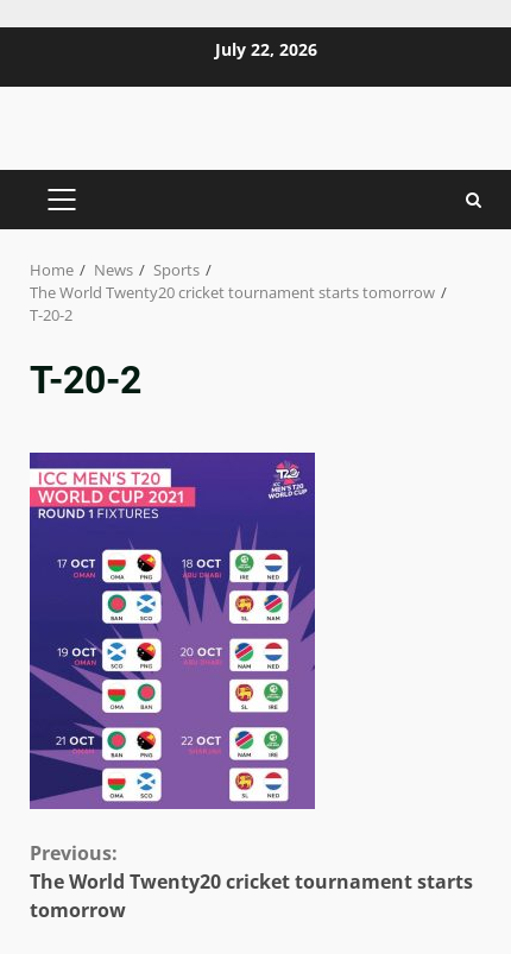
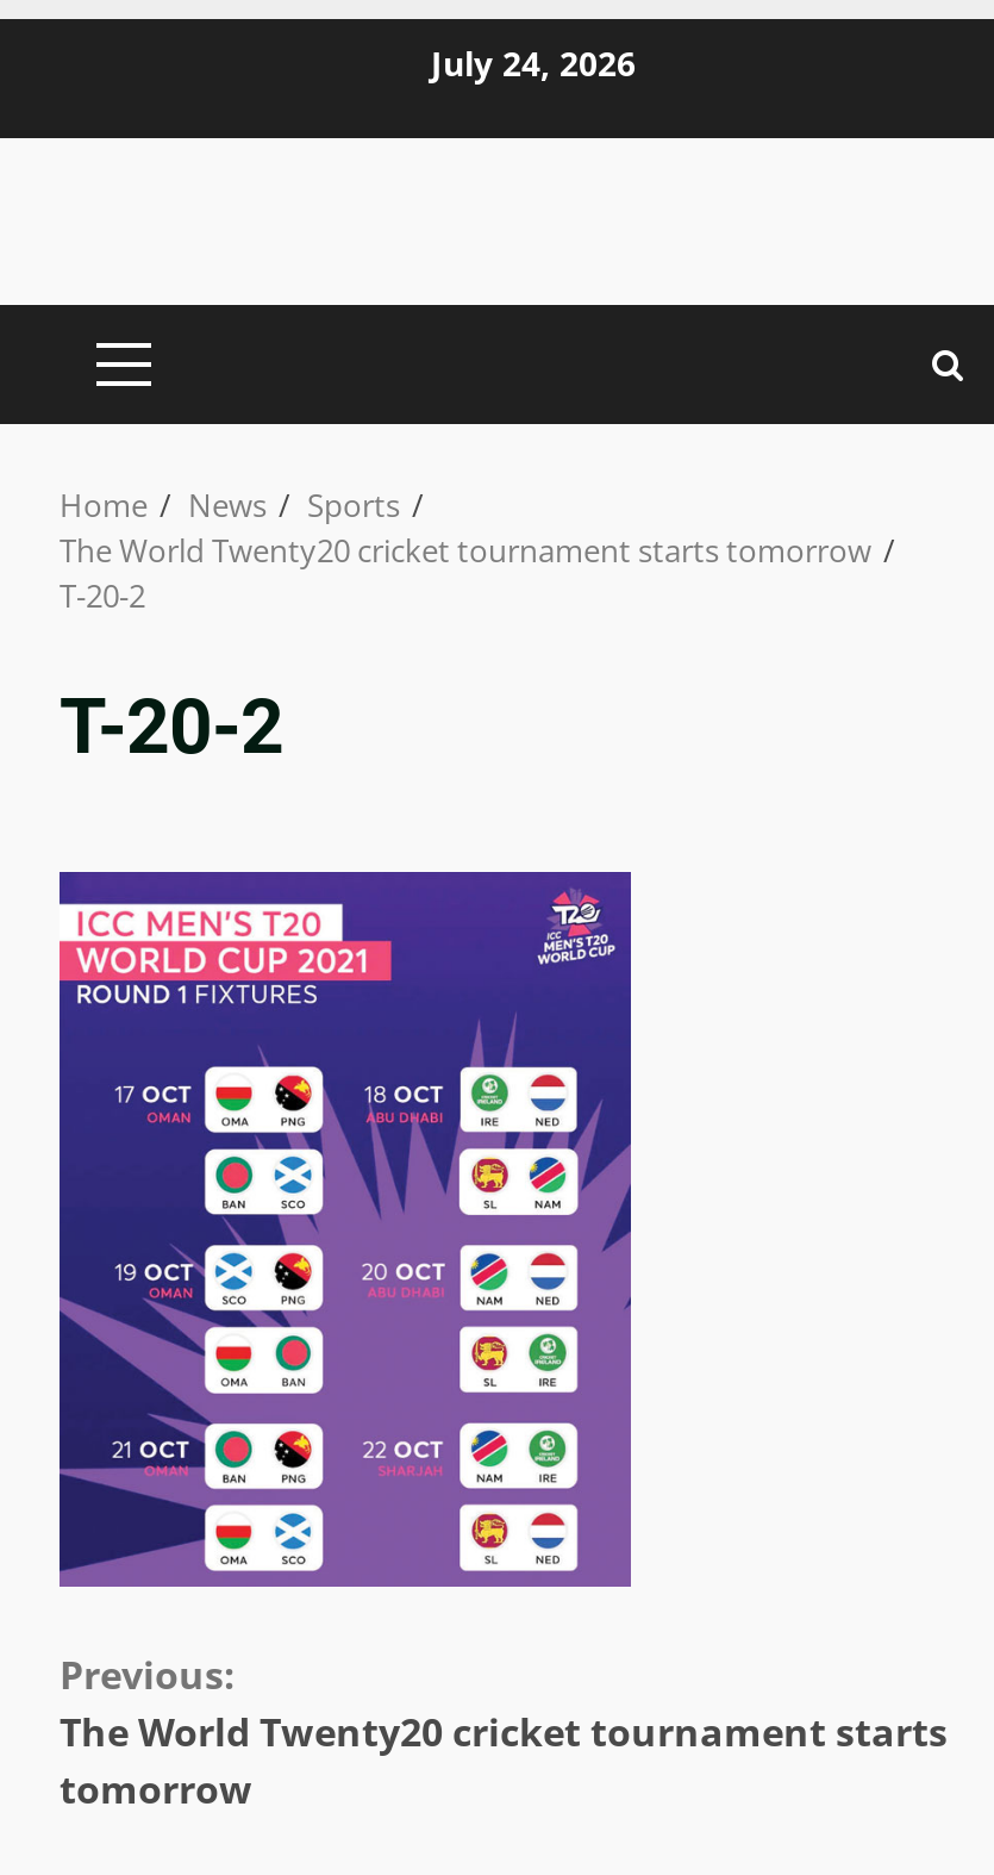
- July 22, 2026
+ July 24, 2026
